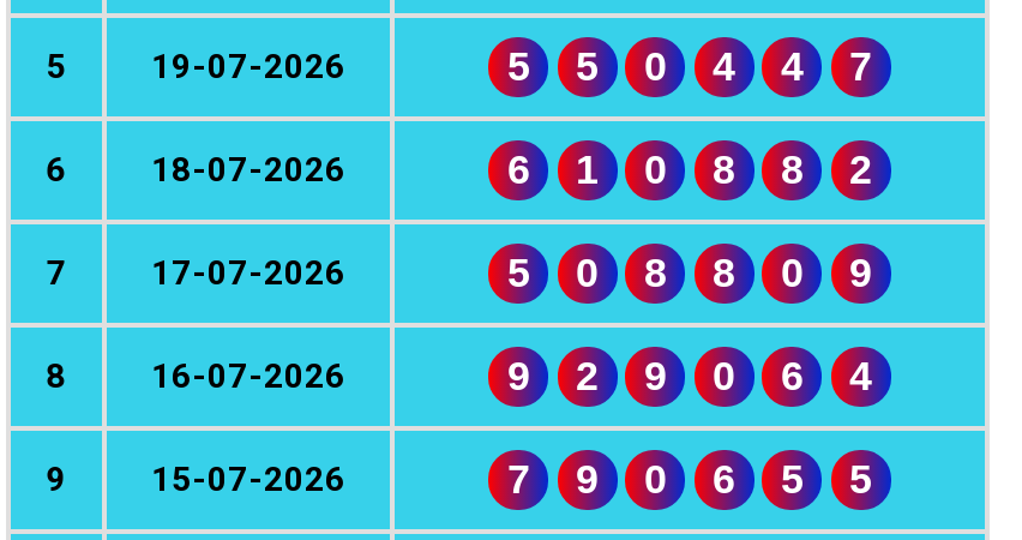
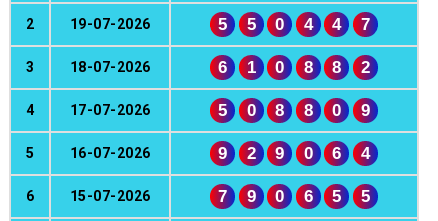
- 5
+ 2

- 6
+ 3

- 7
+ 4

- 8
+ 5

- 9
+ 6
